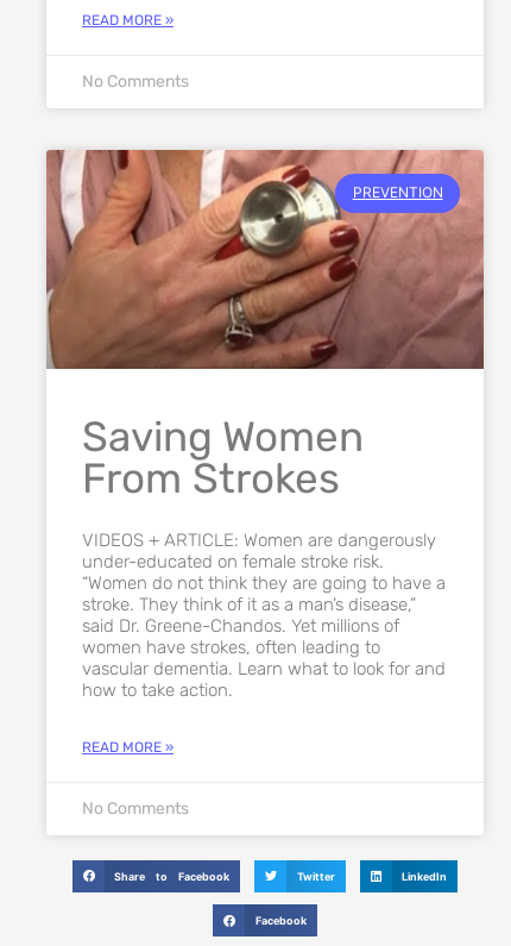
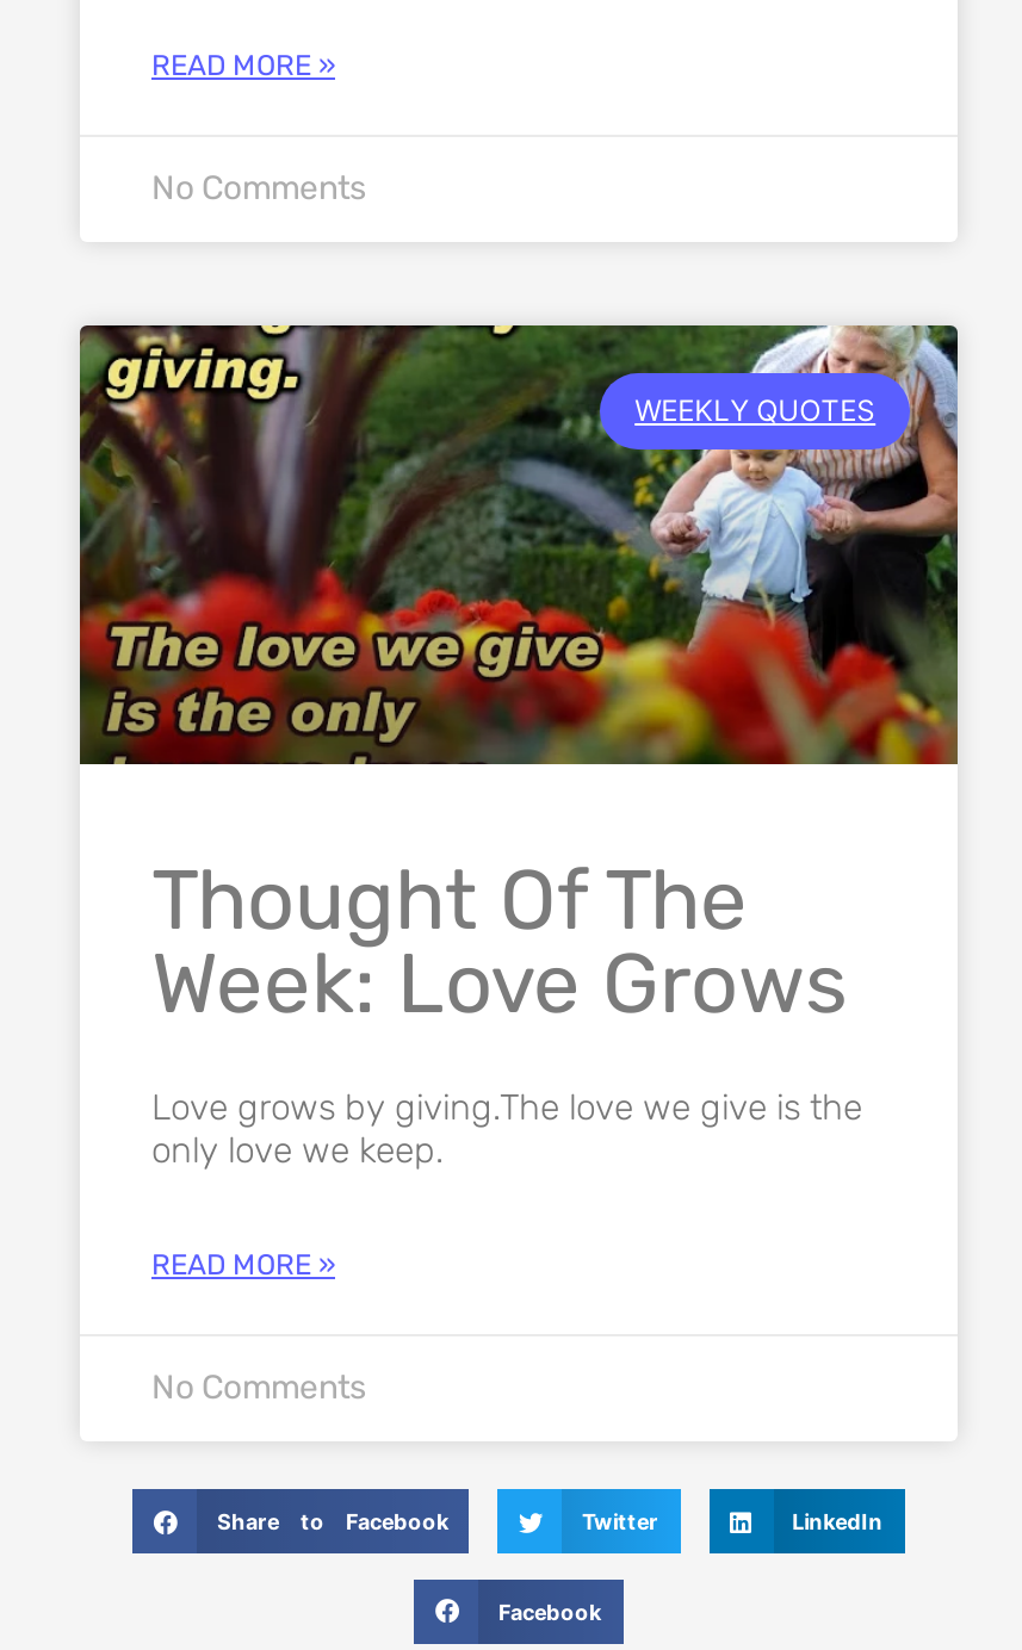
- [image]
- PREVENTION
+ [image]
+ WEEKLY QUOTES

- Saving Women
- From Strokes
+ Thought Of The
+ Week: Love Grows

- VIDEOS + ARTICLE: Women are dangerously
- under-educated on female stroke risk.
- “Women do not think they are going to have a
- stroke. They think of it as a man’s disease,”
- said Dr. Greene-Chandos. Yet millions of
- women have strokes, often leading to
- vascular dementia. Learn what to look for and
- how to take action.
+ Love grows by giving.The love we give is the
+ only love we keep.
